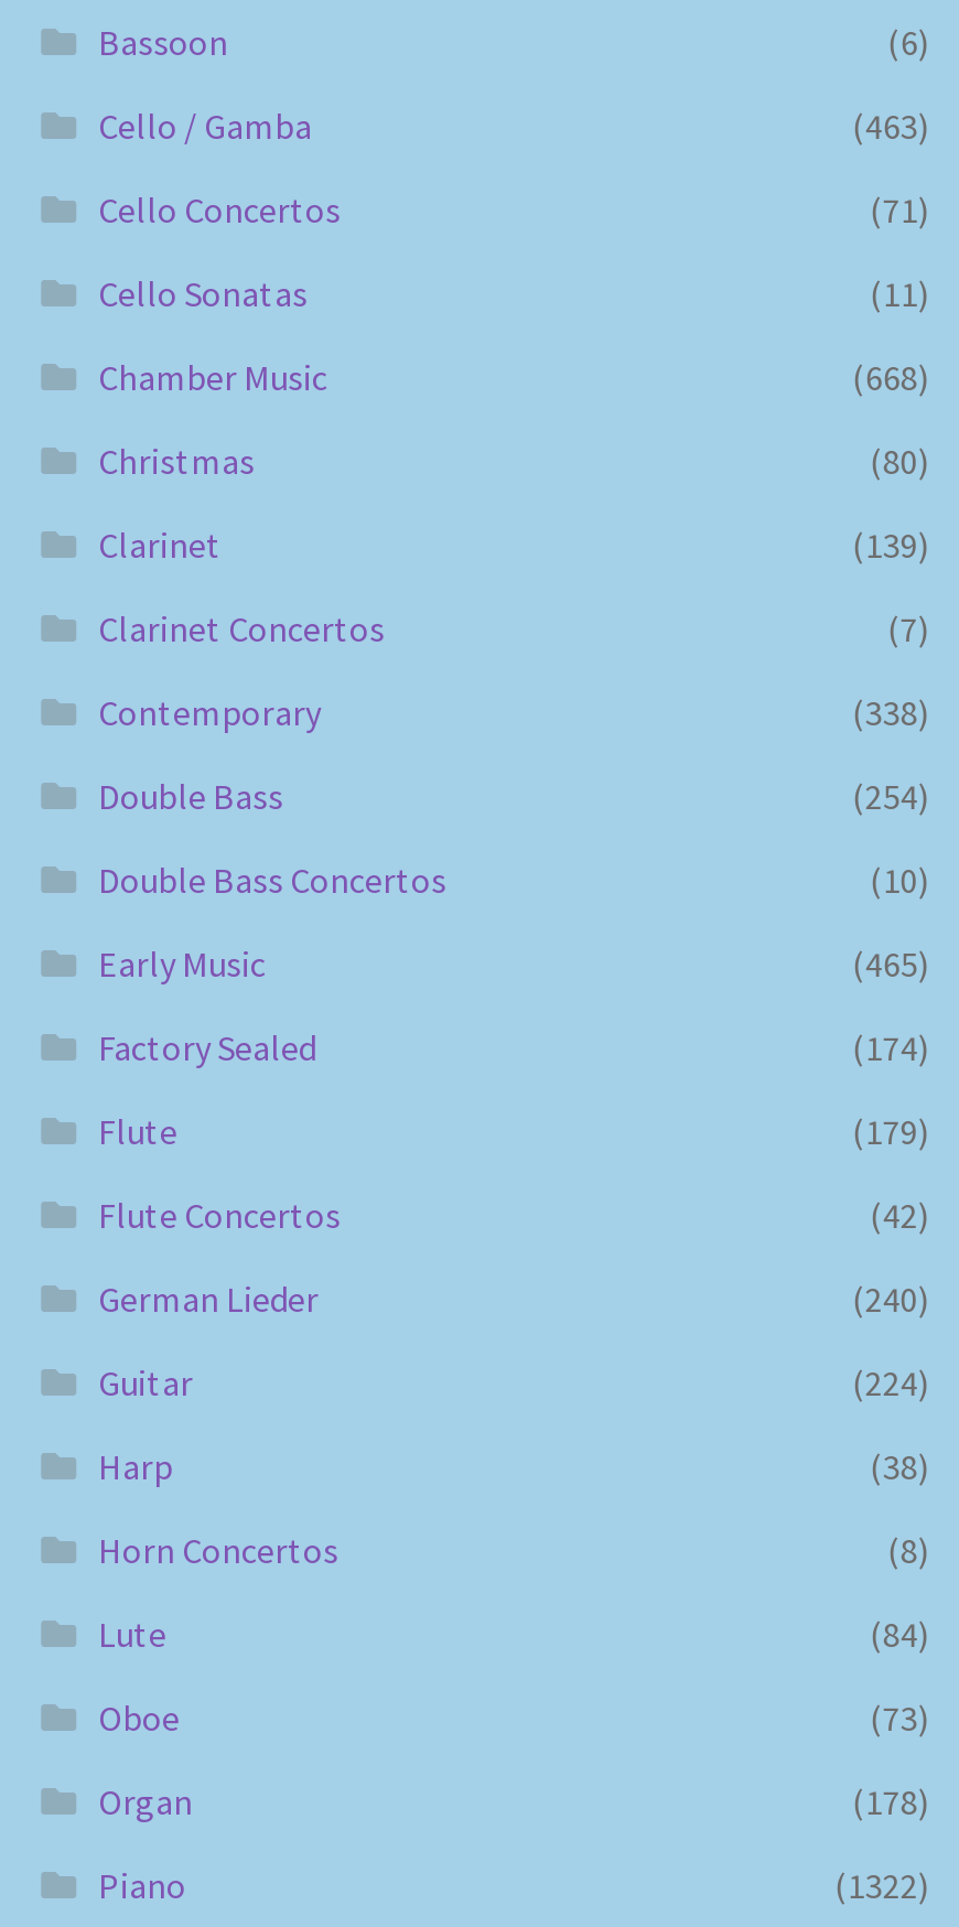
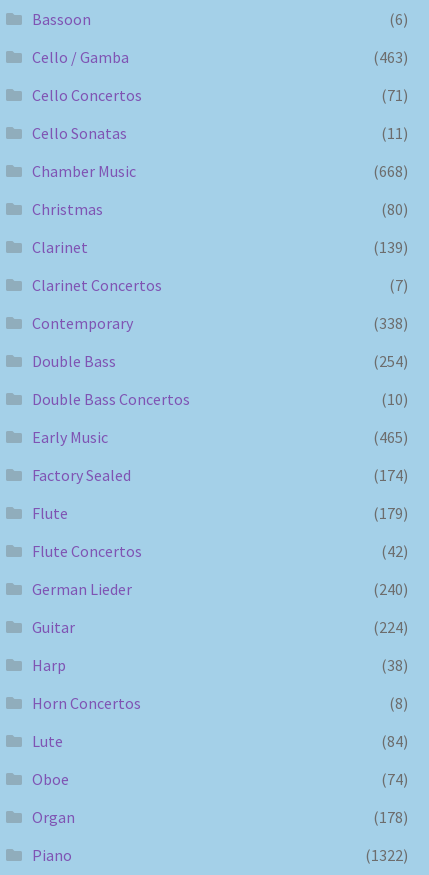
- (73)
+ (74)
